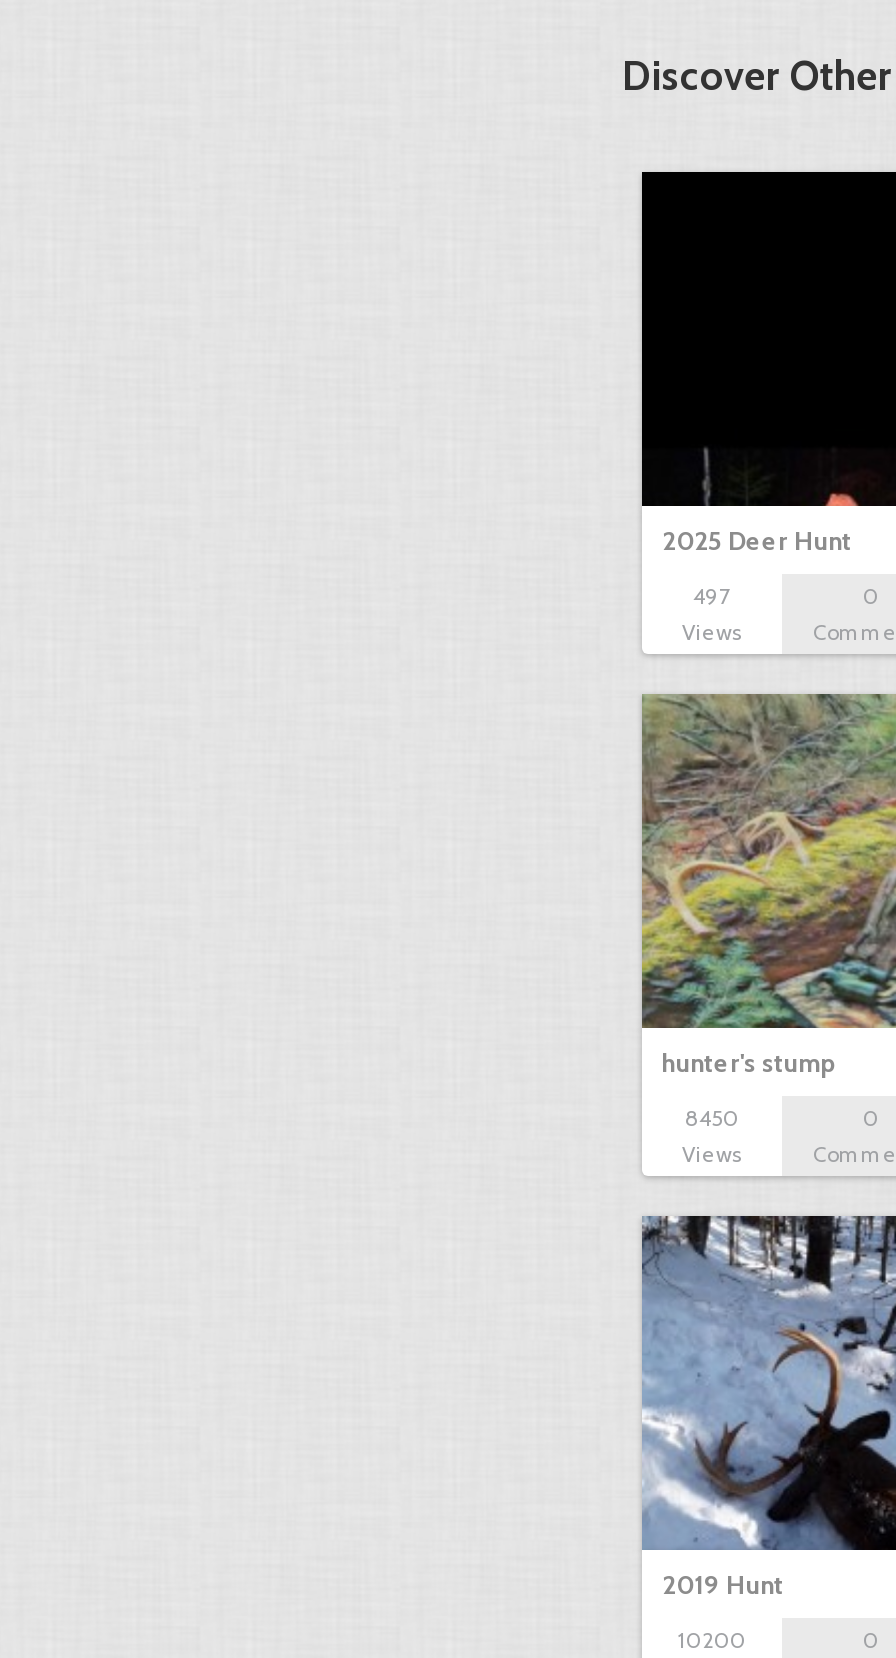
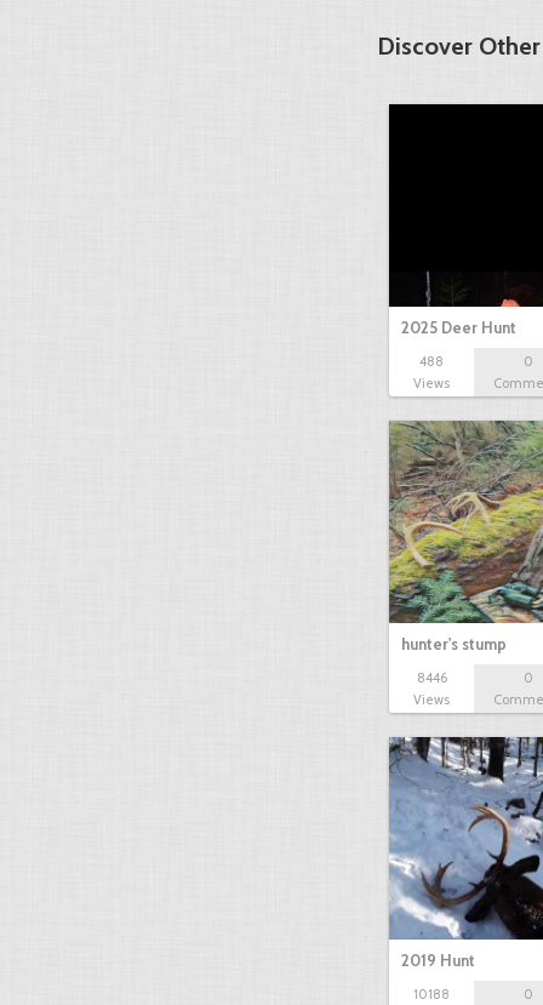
- 497
+ 488

- 8450
+ 8446

- 10200
+ 10188
